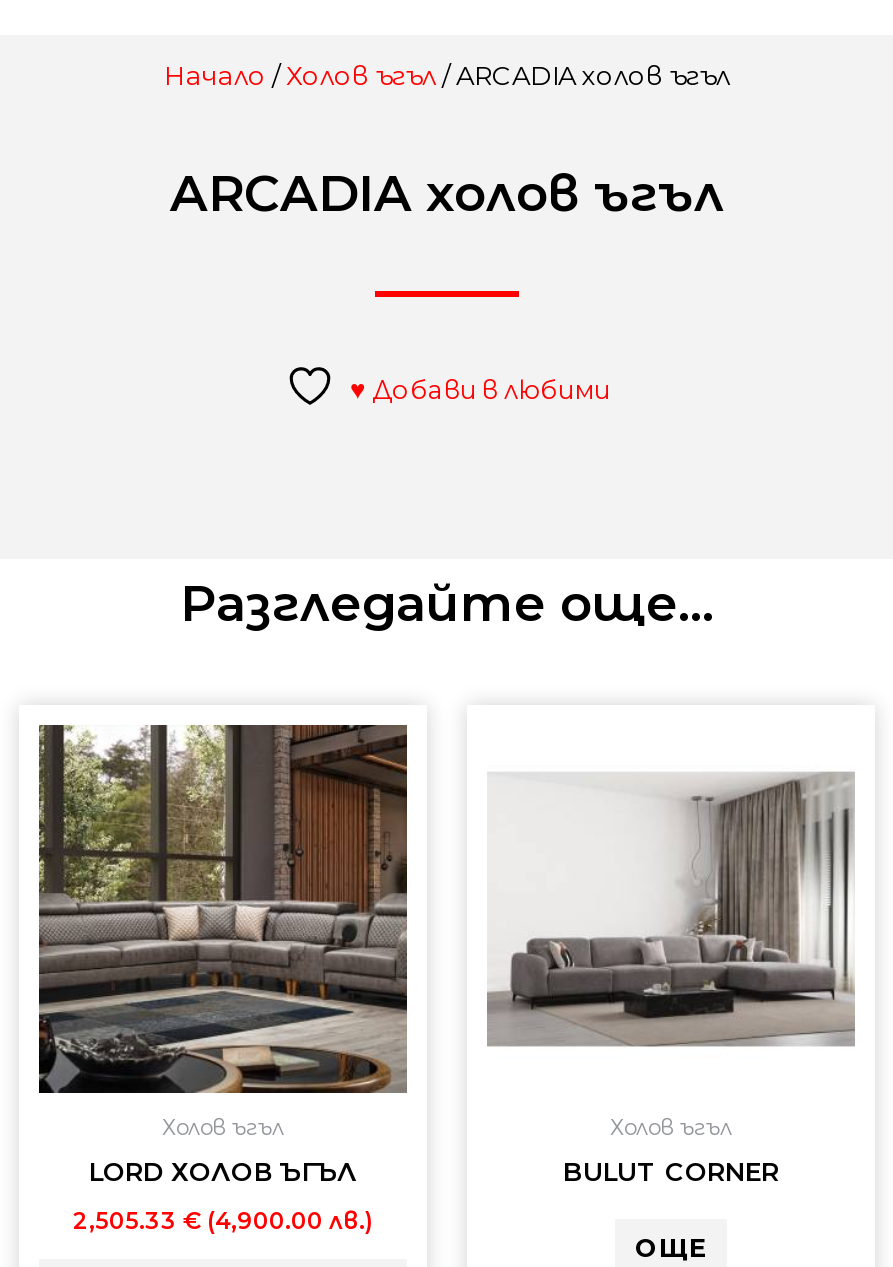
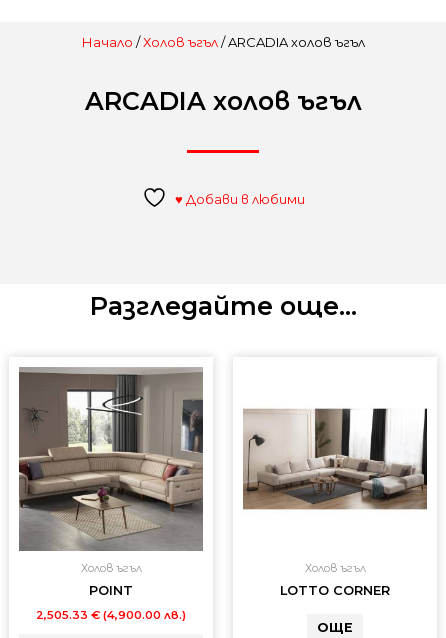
- [image]
- LORD ХОЛОВ ЪГЪЛ
+ [image]
+ POINT

- [image]
+ [image]

- BULUT CORNER
+ LOTTO CORNER
